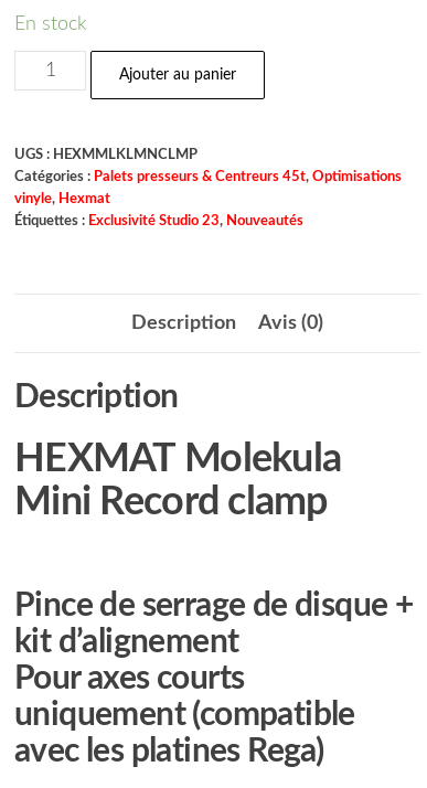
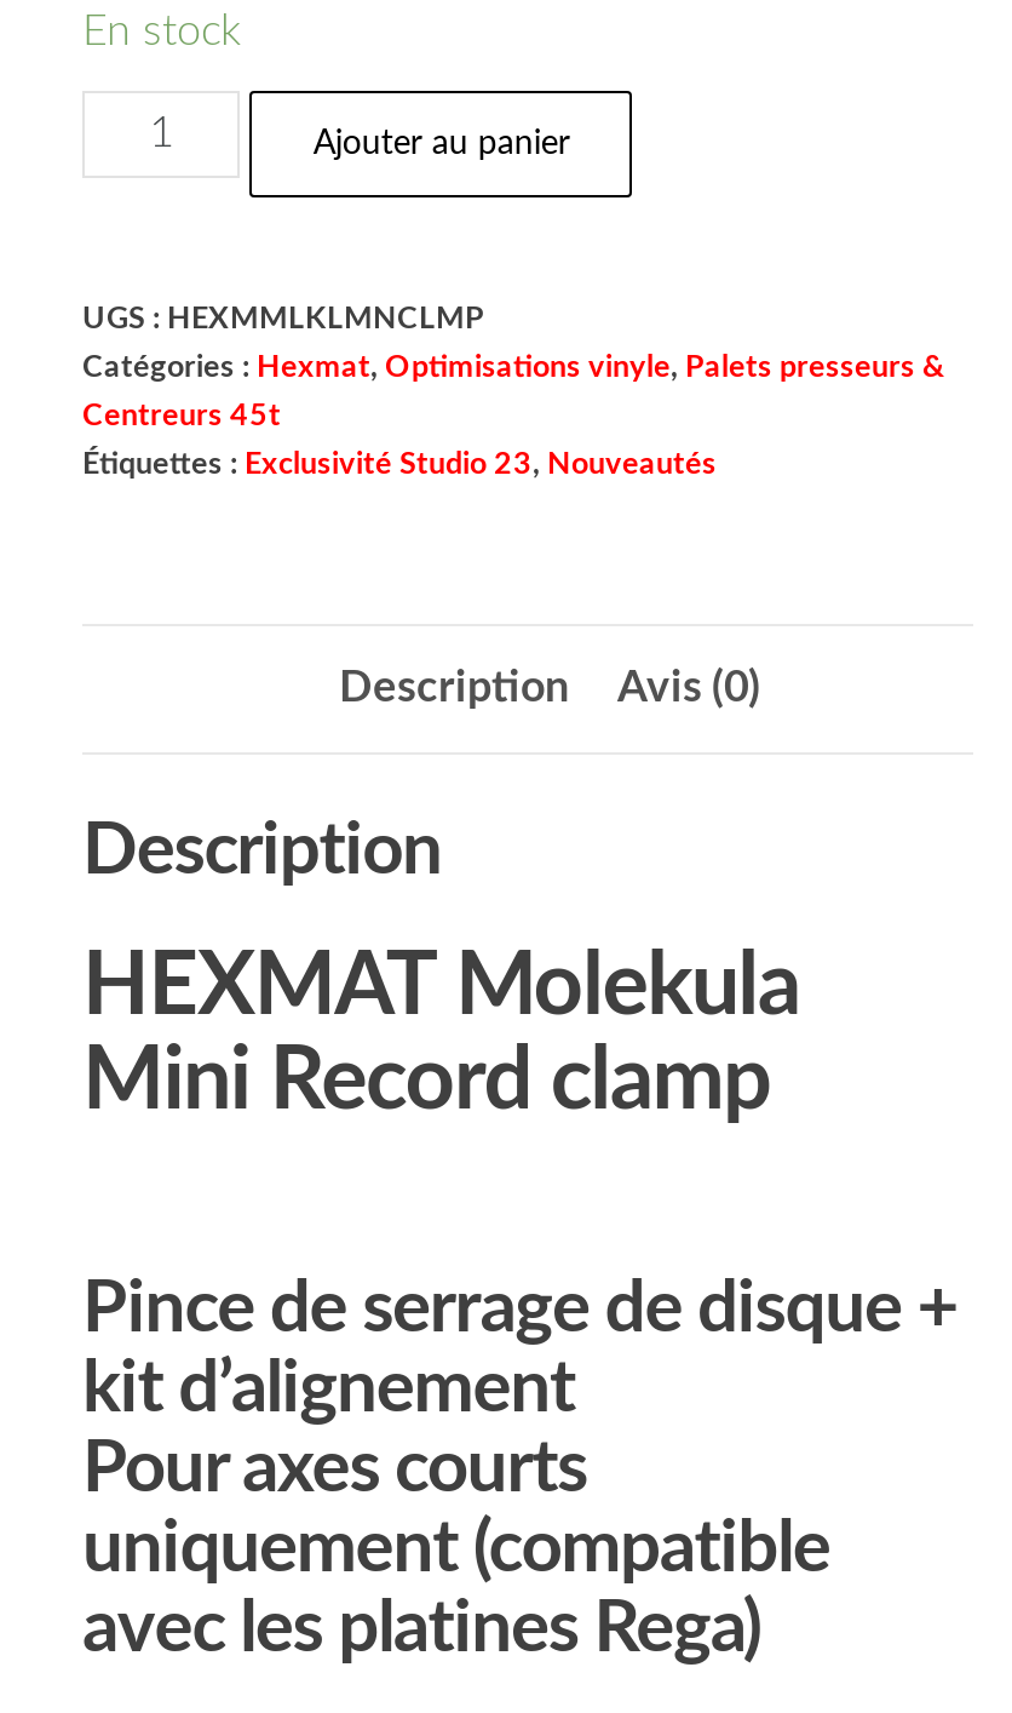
- Catégories : Palets presseurs & Centreurs 45t, Optimisations
+ Catégories : Hexmat, Optimisations vinyle, Palets presseurs &

- vinyle, Hexmat
+ Centreurs 45t
